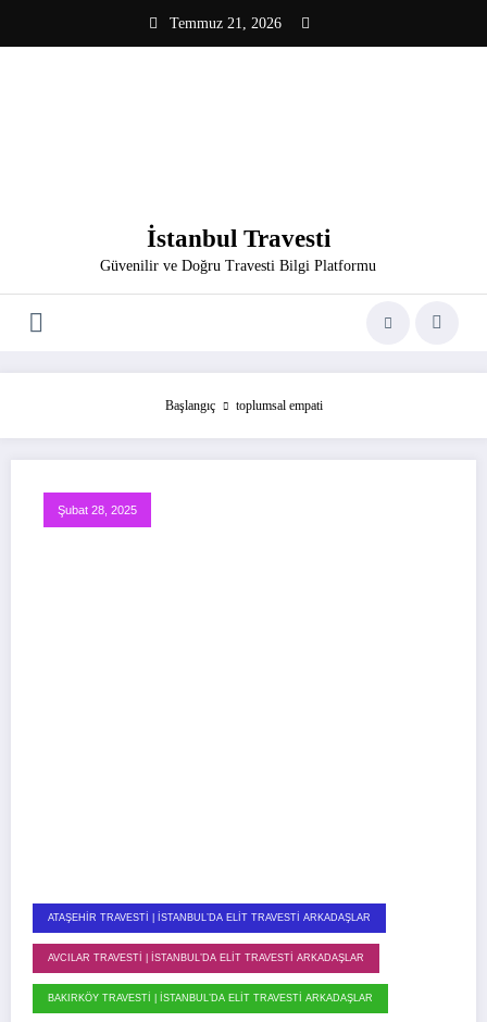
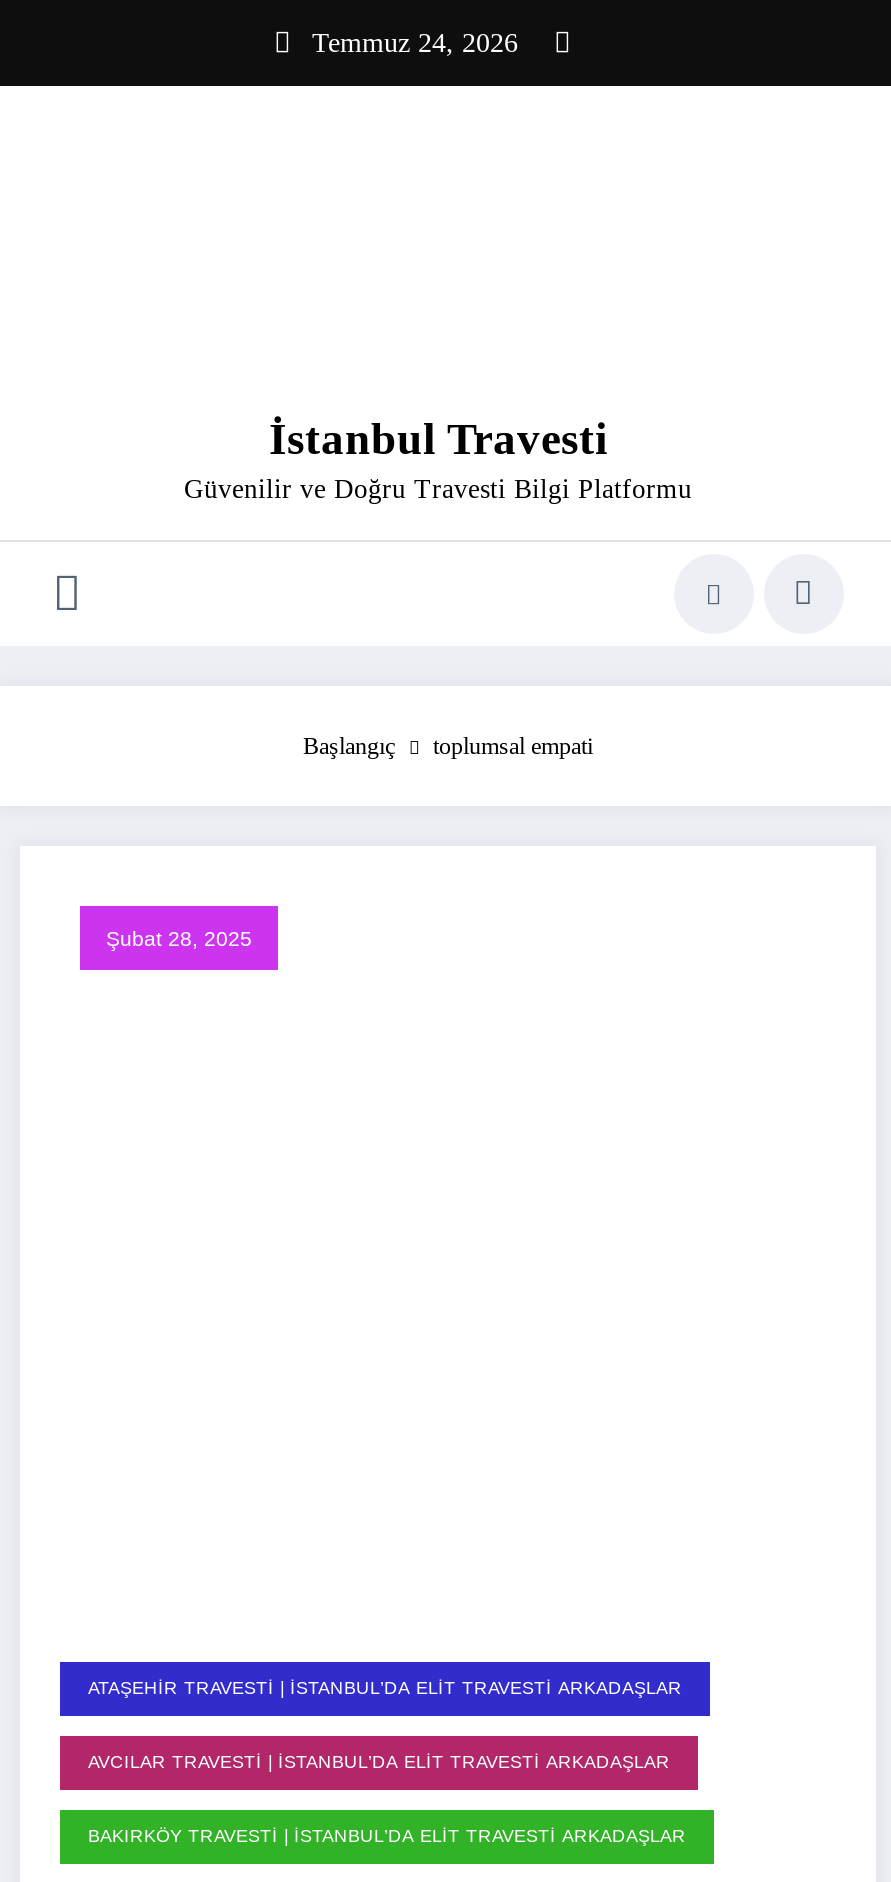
- Temmuz 21, 2026
+ Temmuz 24, 2026
